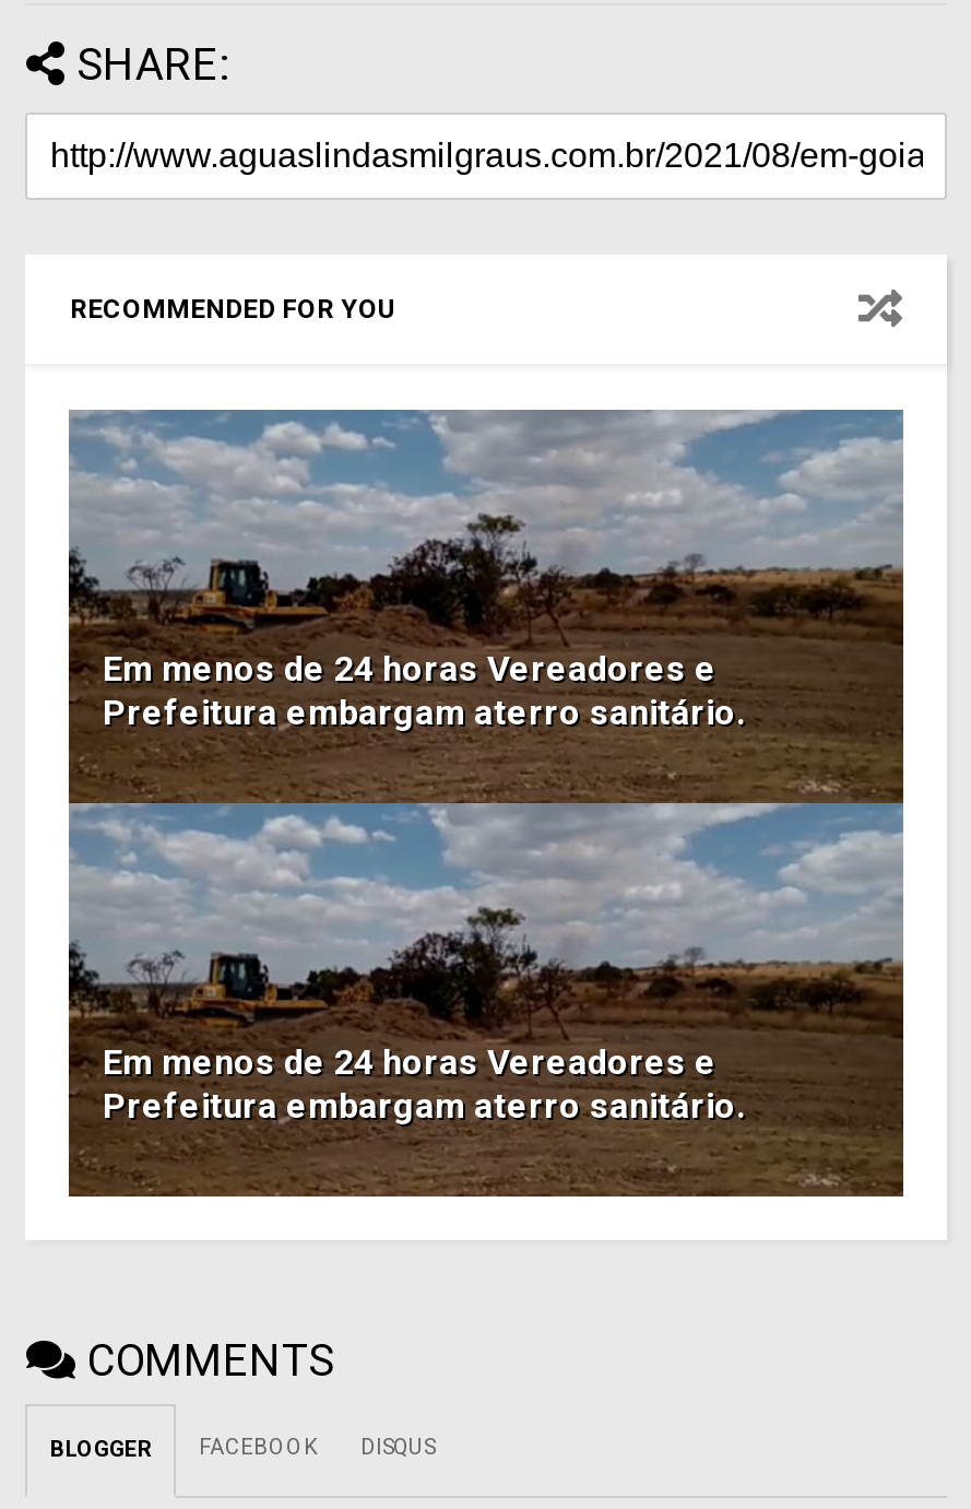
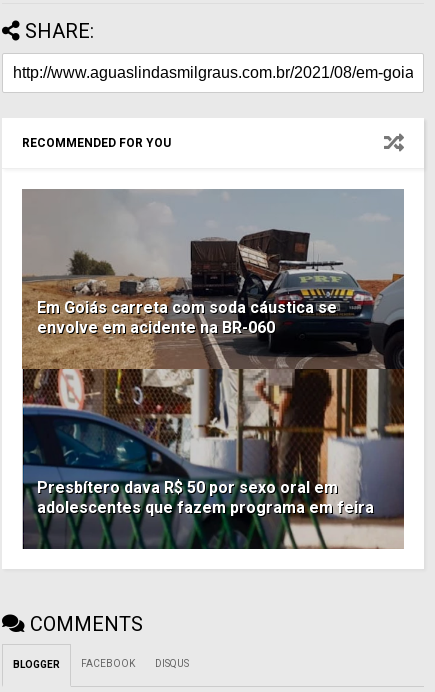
- [image]
- Em menos de 24 horas Vereadores e
- Prefeitura embargam aterro sanitário.
+ [image]
+ Em Goiás carreta com soda cáustica se
+ envolve em acidente na BR-060

- Em menos de 24 horas Vereadores e
- Prefeitura embargam aterro sanitário.
+ Presbítero dava R$ 50 por sexo oral em
+ adolescentes que fazem programa em feira
